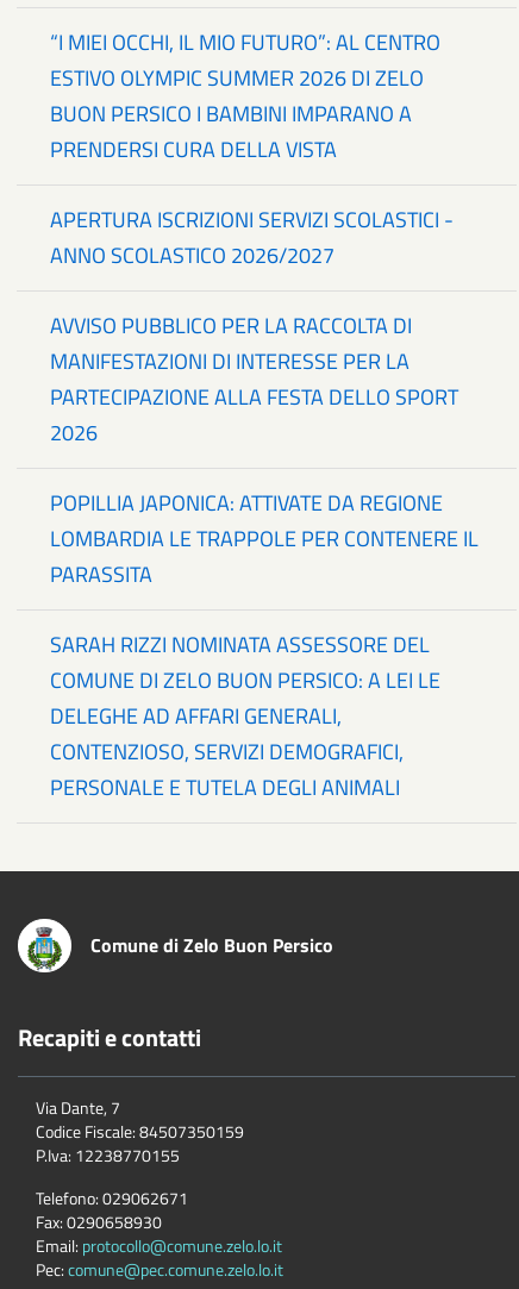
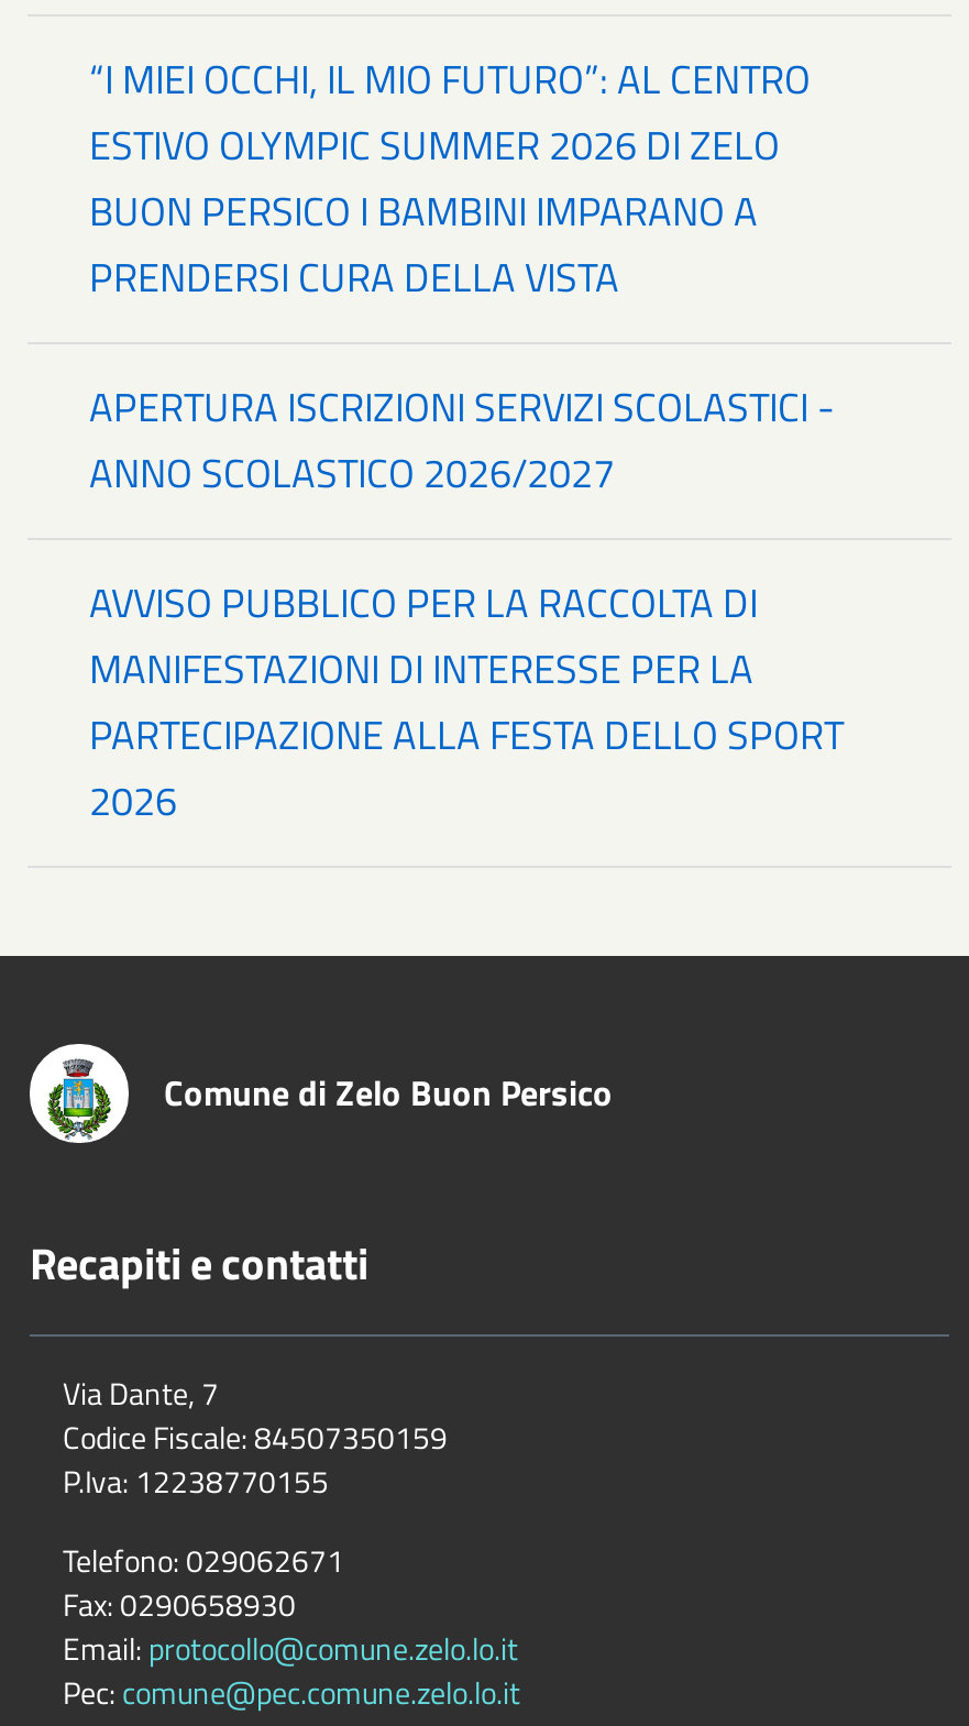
- POPILLIA JAPONICA: ATTIVATE DA REGIONE
- LOMBARDIA LE TRAPPOLE PER CONTENERE IL
- PARASSITA
- SARAH RIZZI NOMINATA ASSESSORE DEL
- COMUNE DI ZELO BUON PERSICO: A LEI LE
- DELEGHE AD AFFARI GENERALI,
- CONTENZIOSO, SERVIZI DEMOGRAFICI,
- PERSONALE E TUTELA DEGLI ANIMALI
